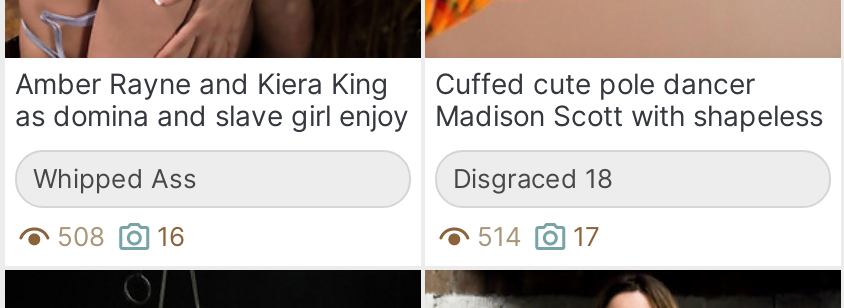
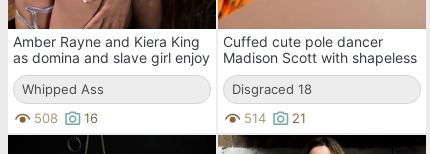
- 514 17
+ 514 21
